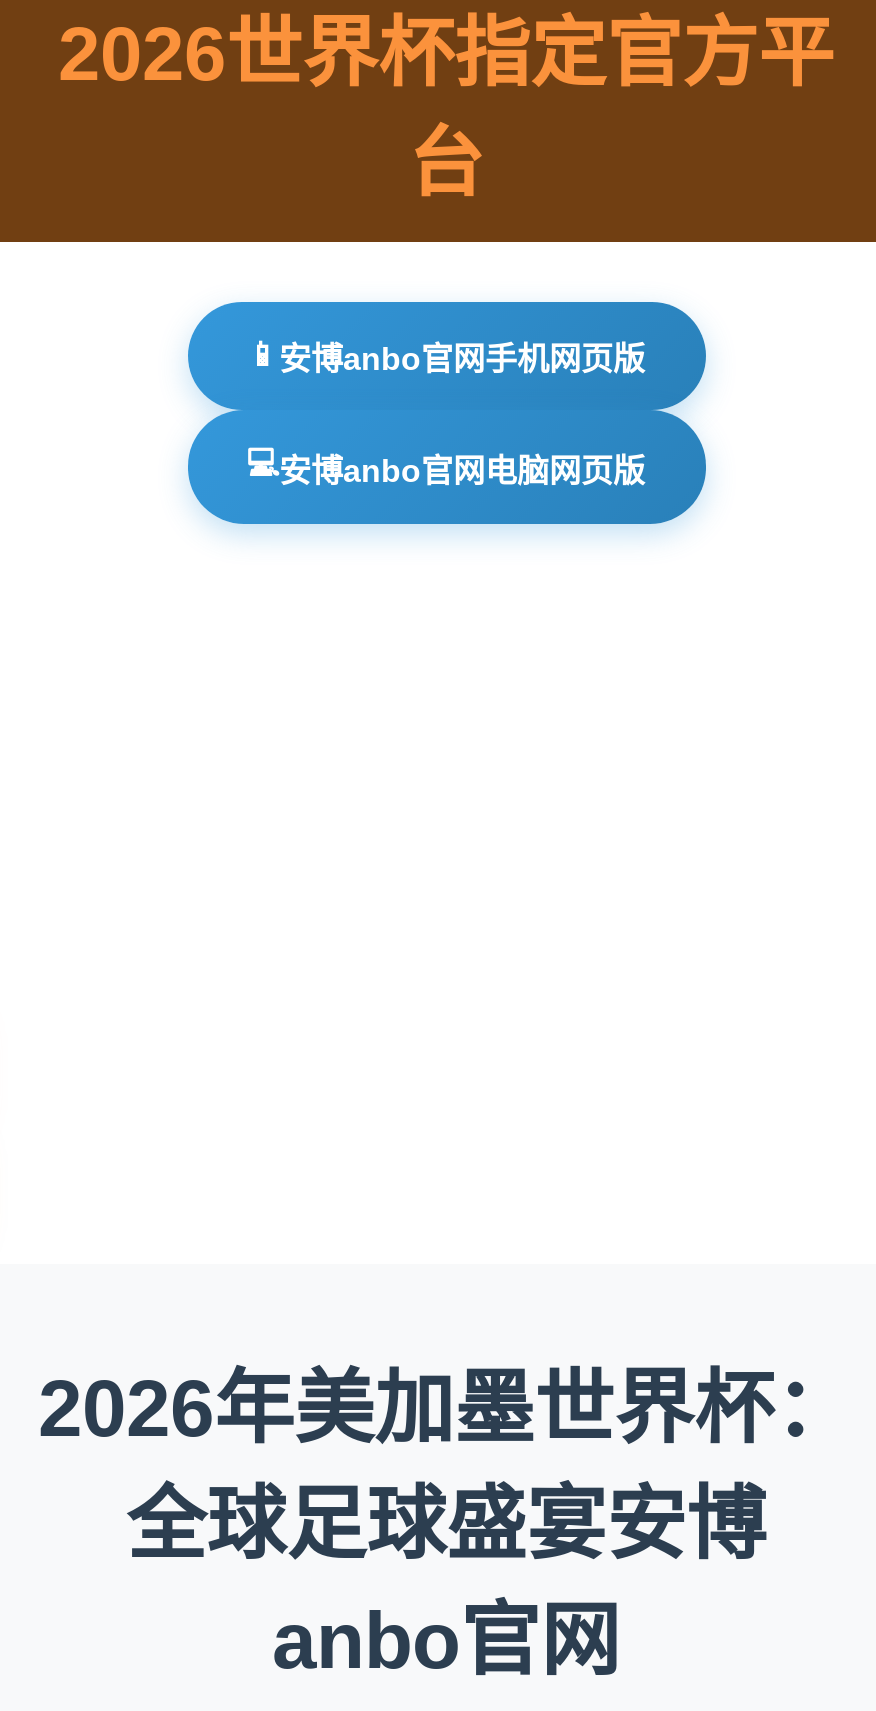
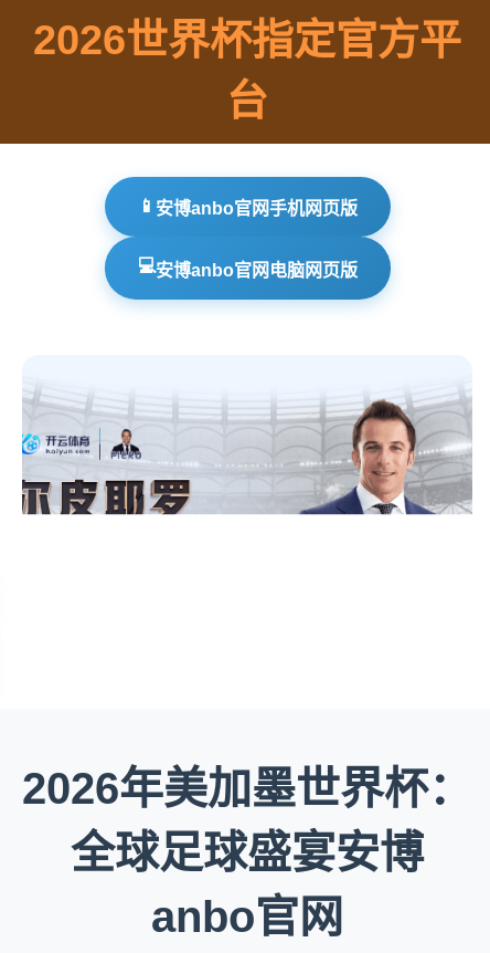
+ [image]
